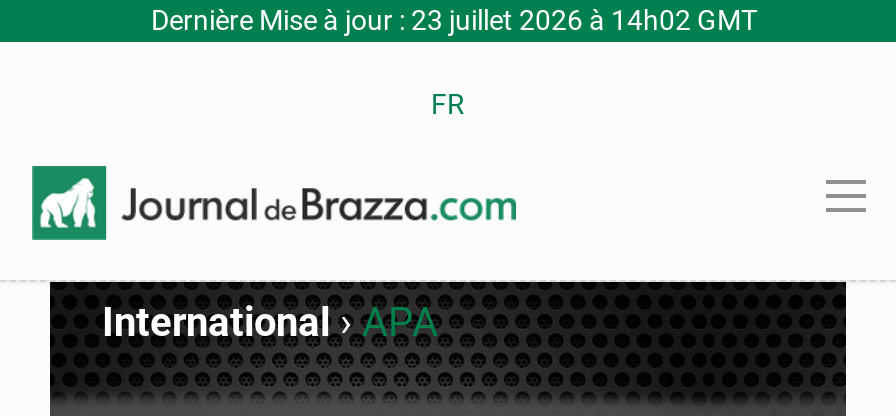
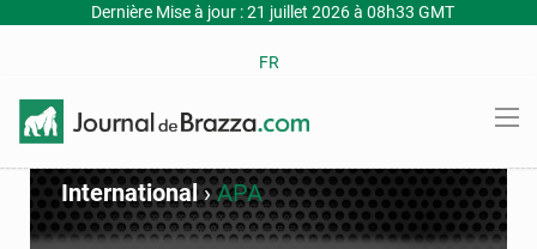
- Dernière Mise à jour : 23 juillet 2026 à 14h02 GMT
+ Dernière Mise à jour : 21 juillet 2026 à 08h33 GMT
